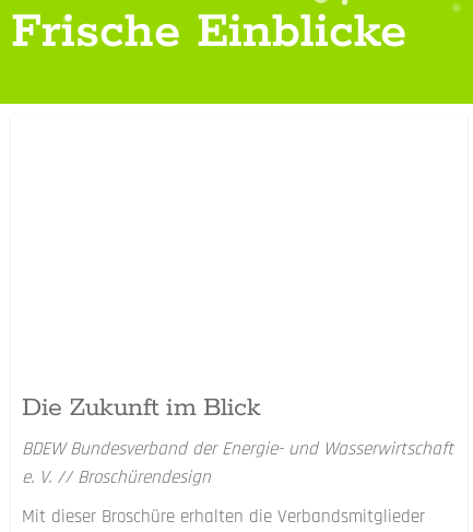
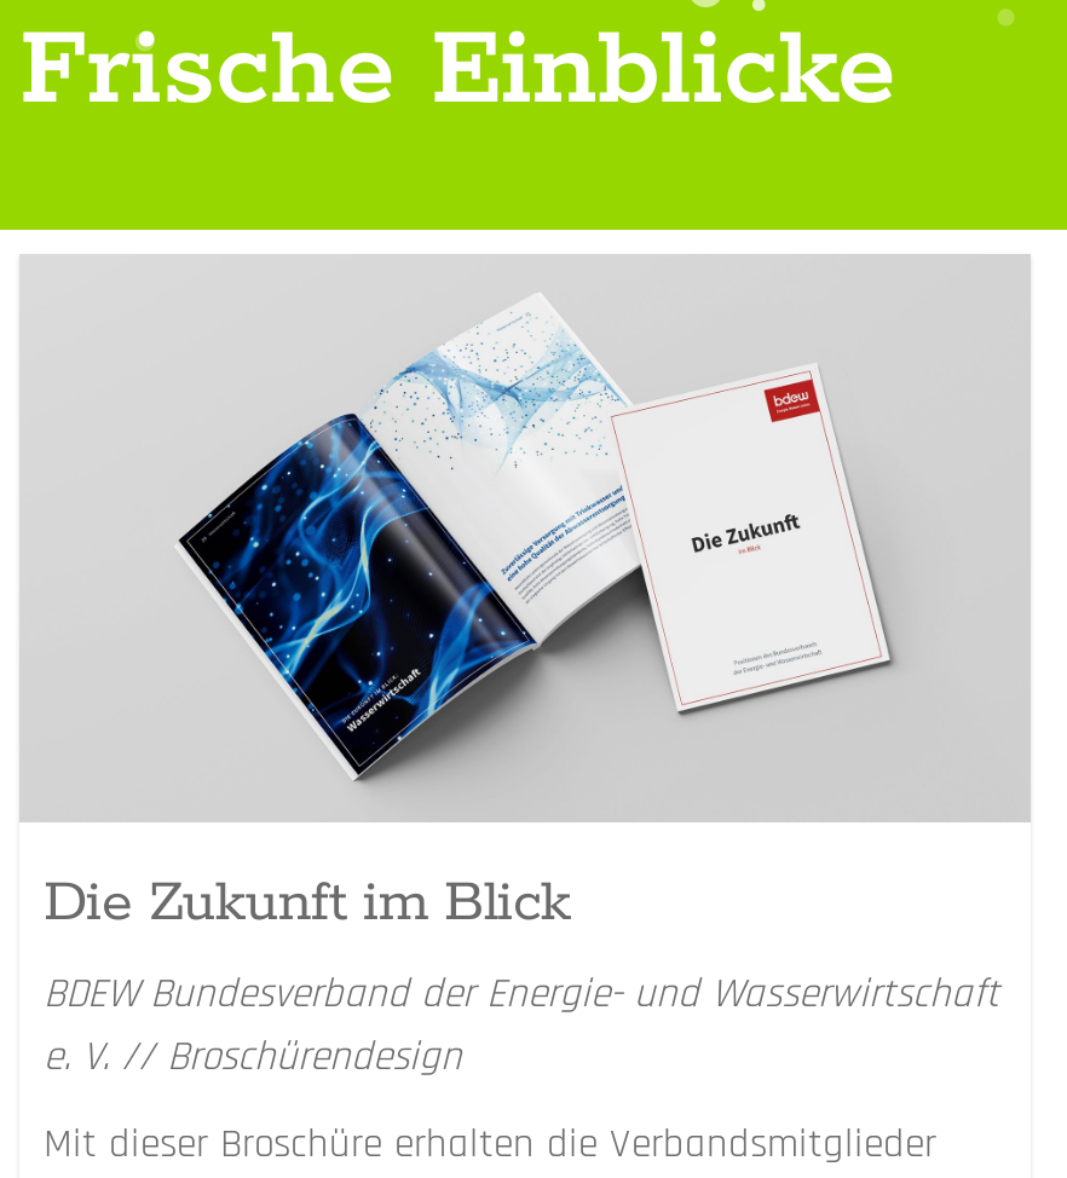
+ [image]
